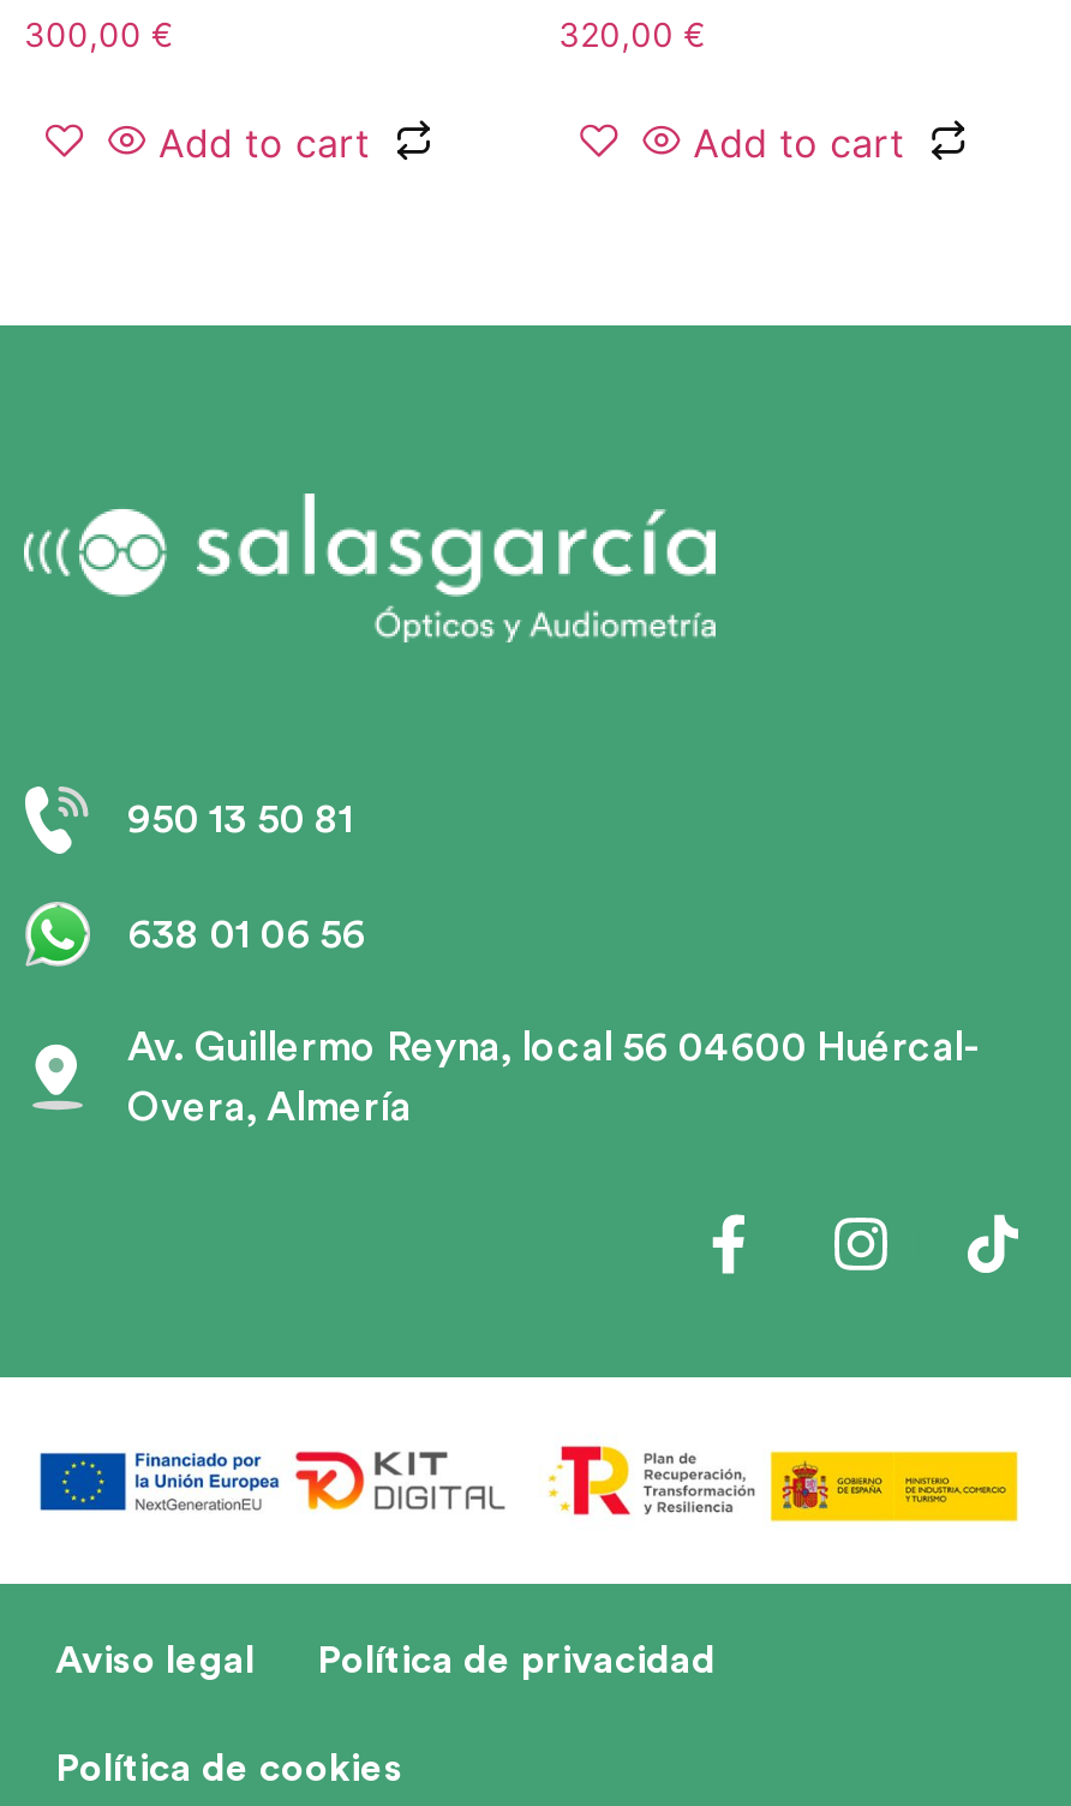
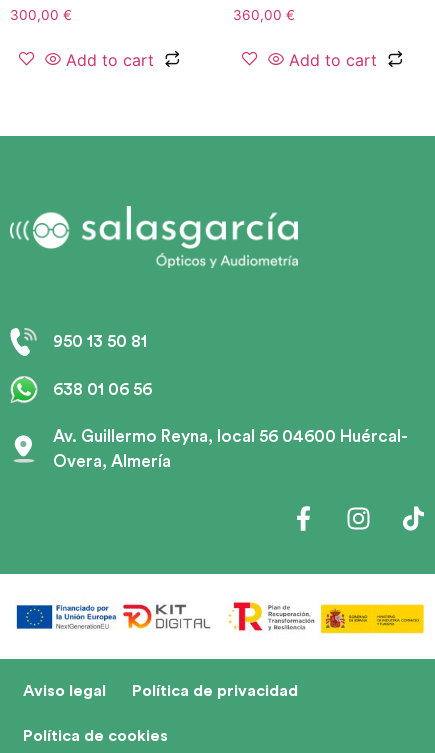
- 320,00 €
+ 360,00 €
